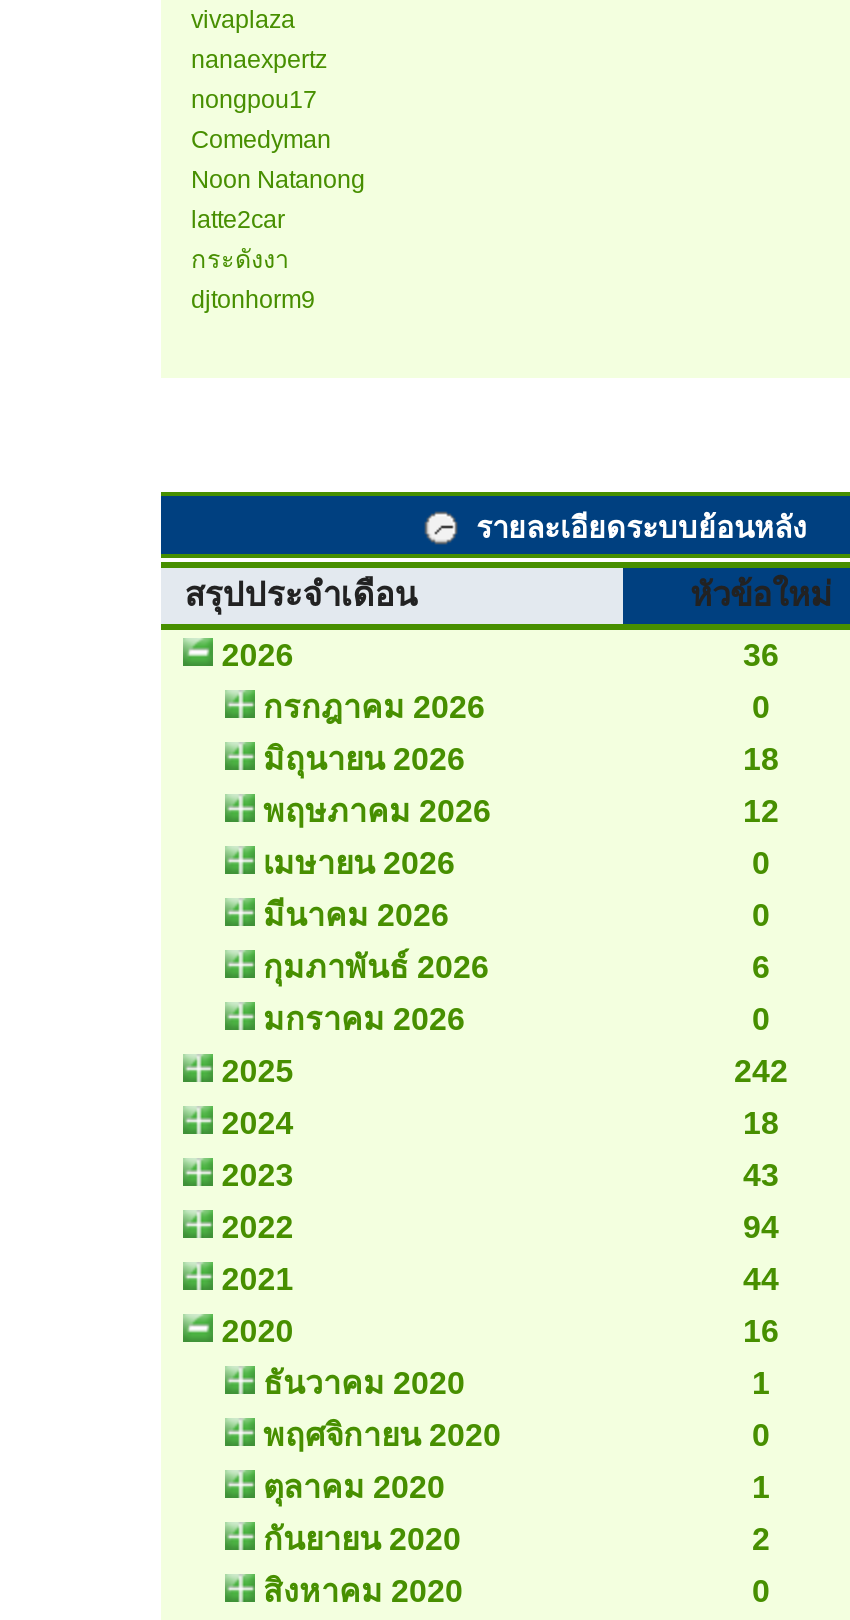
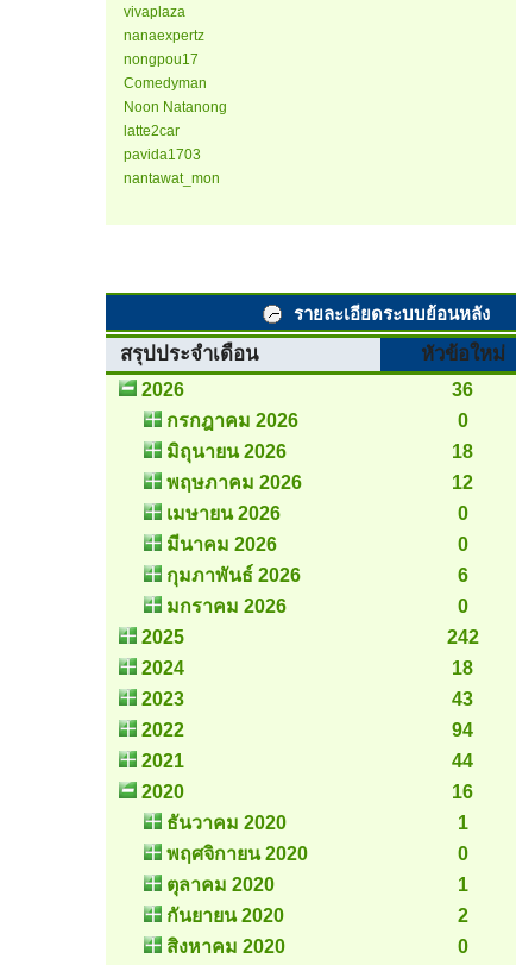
- กระดังงา
- djtonhorm9
+ pavida1703
+ nantawat_mon
